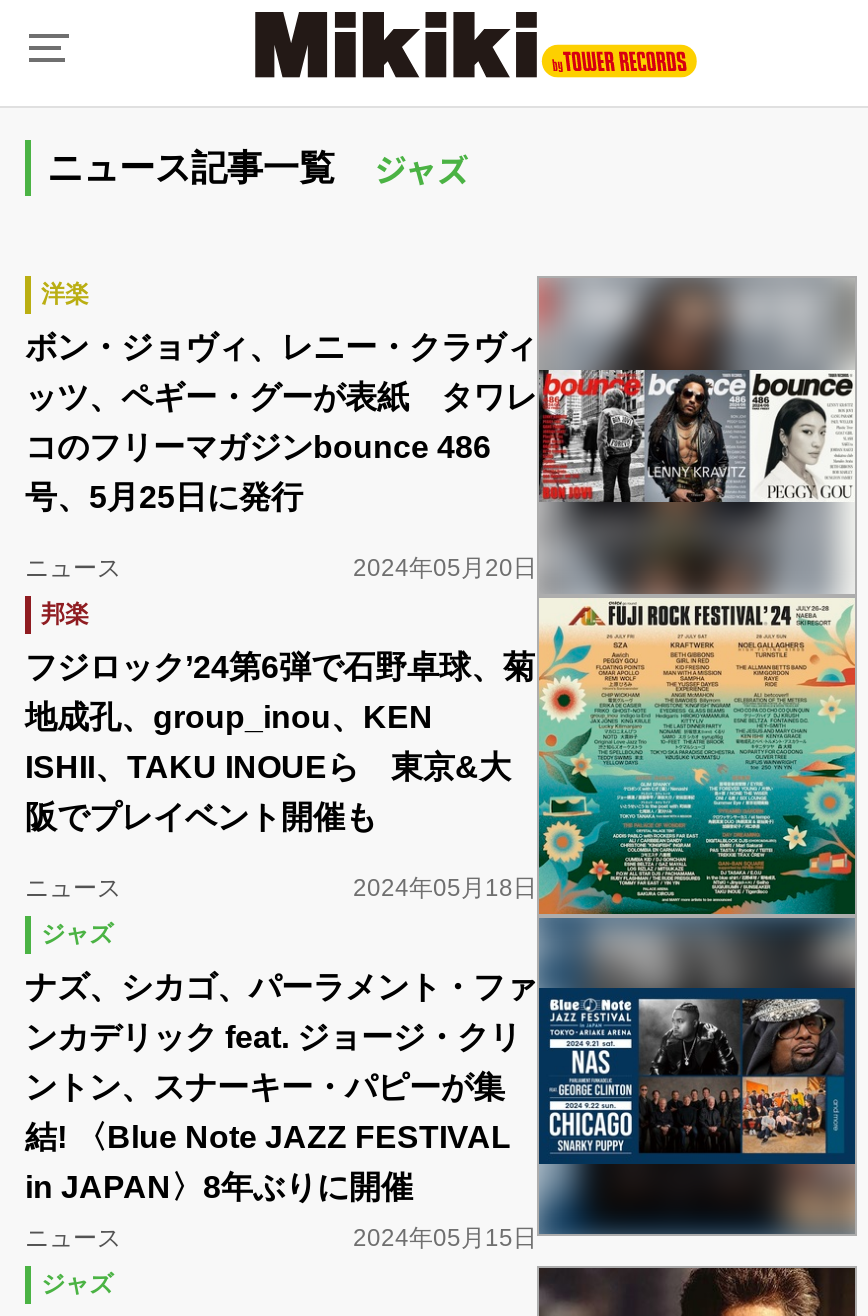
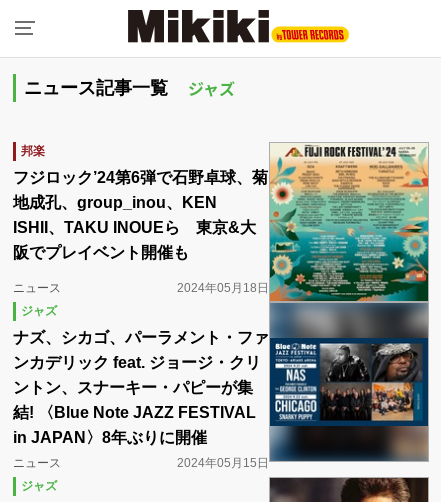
- [image]
- 洋楽
- ボン・ジョヴィ、レニー・クラヴィ
- ッツ、ペギー・グーが表紙 タワレ
- コのフリーマガジンbounce 486
- 号、5月25日に発行
- ニュース
- 2024年05月20日
